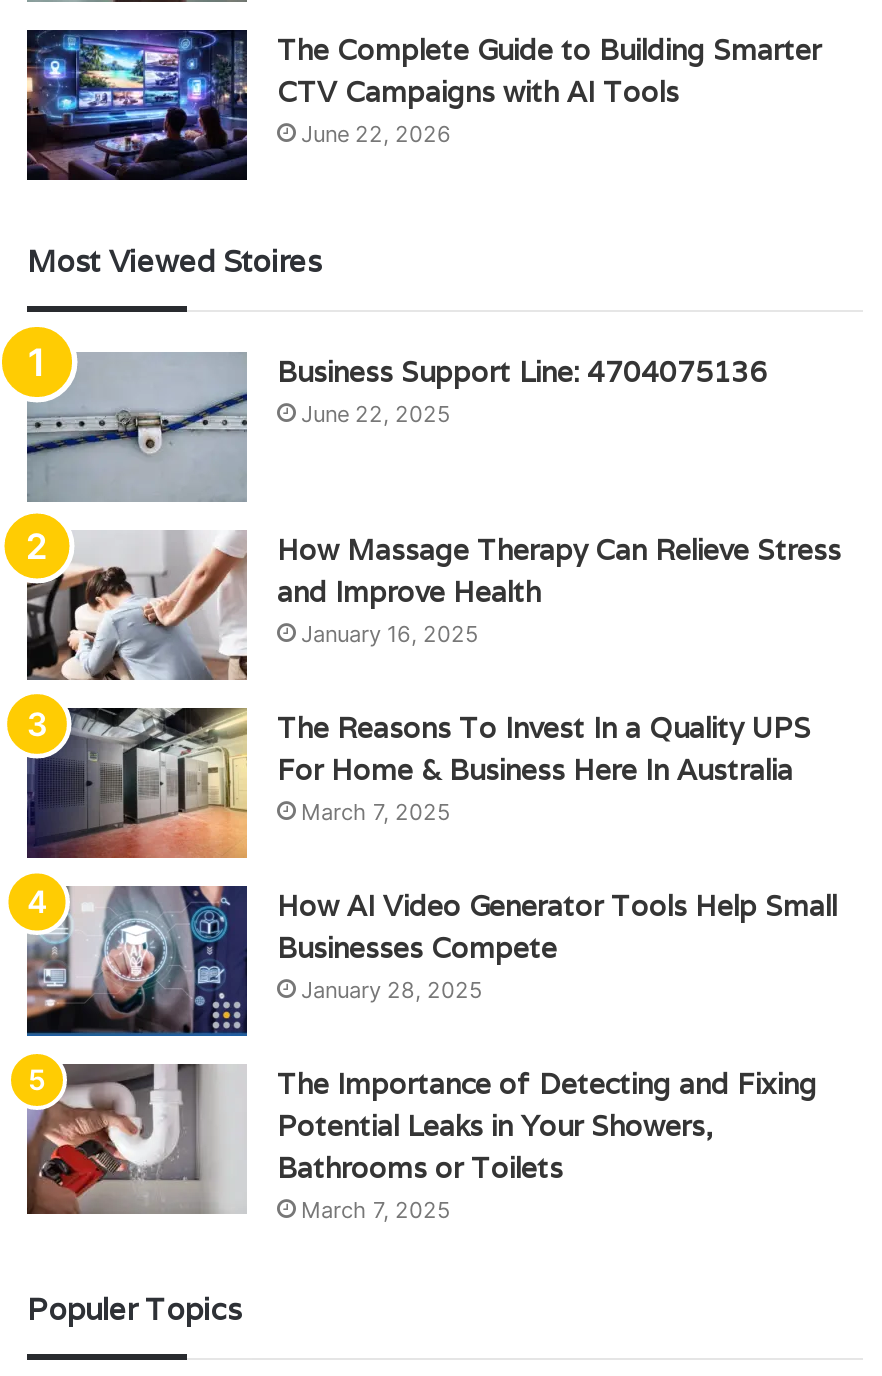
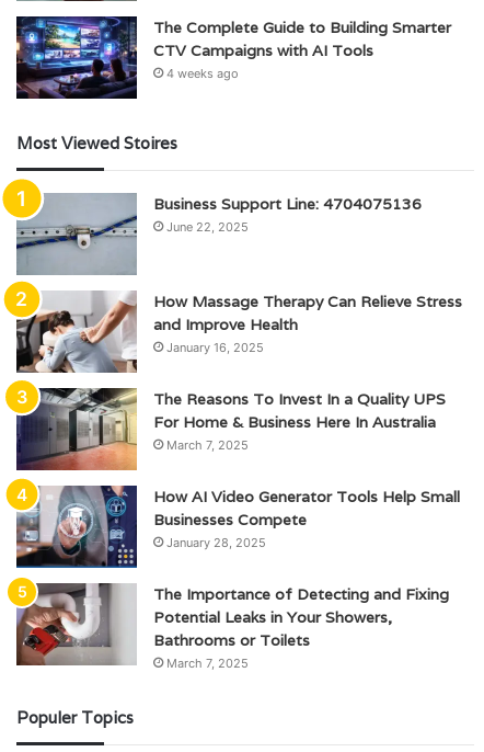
- June 22, 2026
+ 4 weeks ago
